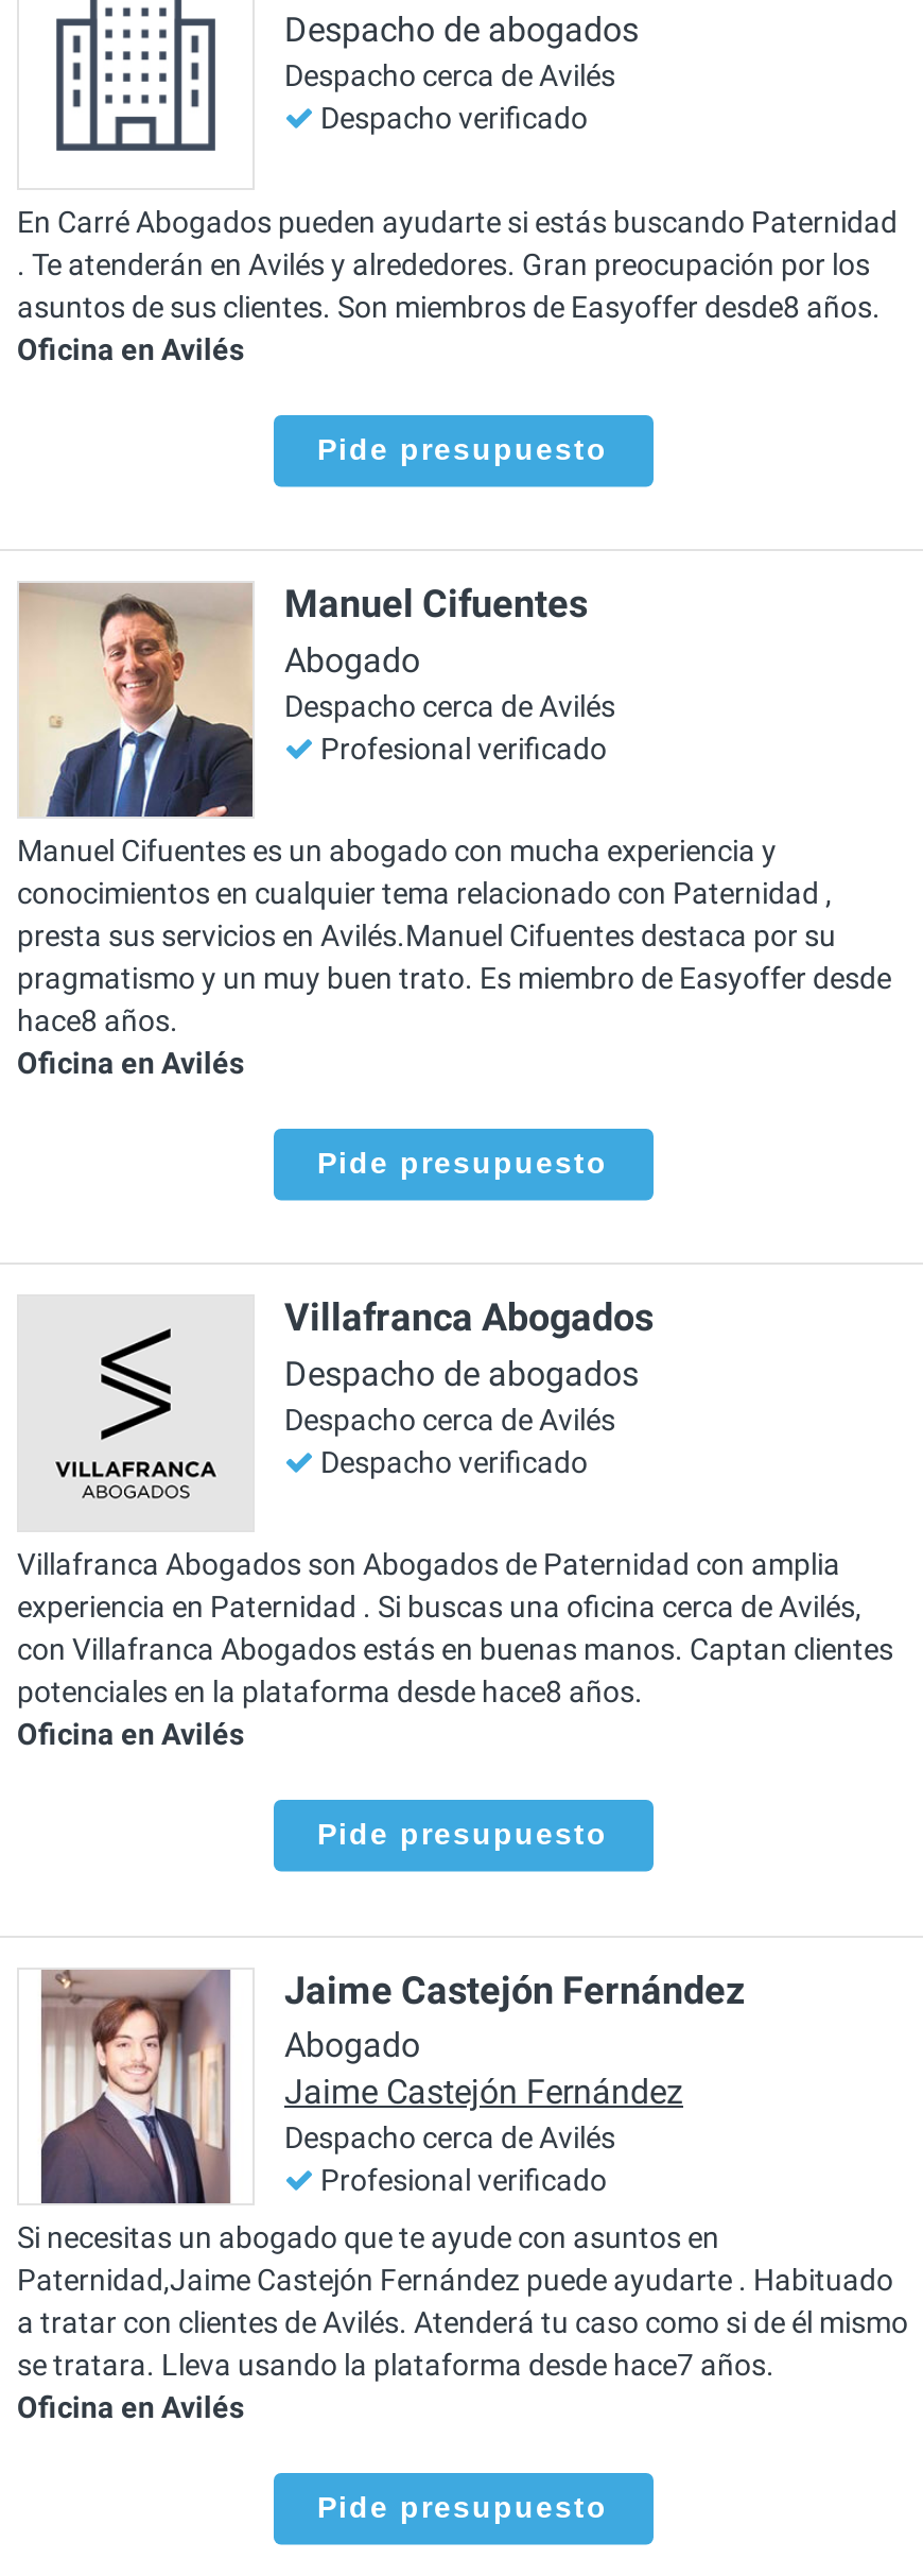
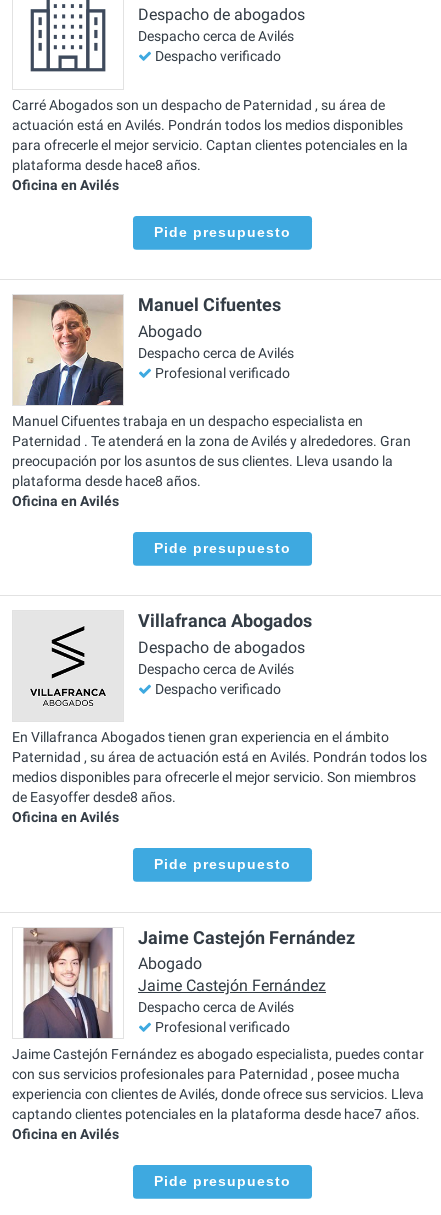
- En Carré Abogados pueden ayudarte si estás buscando Paternidad
- . Te atenderán en Avilés y alrededores. Gran preocupación por los
- asuntos de sus clientes. Son miembros de Easyoffer desde8 años.
+ Carré Abogados son un despacho de Paternidad , su área de
+ actuación está en Avilés. Pondrán todos los medios disponibles
+ para ofrecerle el mejor servicio. Captan clientes potenciales en la
+ plataforma desde hace8 años.

moved down: [image] | Oficina en Avilés | Pide presupuesto | Manuel Cifuentes | Abogado | Despacho cerca de Avilés | Profesional verificado

- Manuel Cifuentes es un abogado con mucha experiencia y
- conocimientos en cualquier tema relacionado con Paternidad ,
- presta sus servicios en Avilés.Manuel Cifuentes destaca por su
- pragmatismo y un muy buen trato. Es miembro de Easyoffer desde
- hace8 años.
+ Manuel Cifuentes trabaja en un despacho especialista en
+ Paternidad . Te atenderá en la zona de Avilés y alrededores. Gran
+ preocupación por los asuntos de sus clientes. Lleva usando la
+ plataforma desde hace8 años.

- Villafranca Abogados son Abogados de Paternidad con amplia
- experiencia en Paternidad . Si buscas una oficina cerca de Avilés,
- con Villafranca Abogados estás en buenas manos. Captan clientes
- potenciales en la plataforma desde hace8 años.
+ En Villafranca Abogados tienen gran experiencia en el ámbito
+ Paternidad , su área de actuación está en Avilés. Pondrán todos los
+ medios disponibles para ofrecerle el mejor servicio. Son miembros
+ de Easyoffer desde8 años.

- Si necesitas un abogado que te ayude con asuntos en
- Paternidad,Jaime Castejón Fernández puede ayudarte . Habituado
- a tratar con clientes de Avilés. Atenderá tu caso como si de él mismo
- se tratara. Lleva usando la plataforma desde hace7 años.
+ Jaime Castejón Fernández es abogado especialista, puedes contar
+ con sus servicios profesionales para Paternidad , posee mucha
+ experiencia con clientes de Avilés, donde ofrece sus servicios. Lleva
+ captando clientes potenciales en la plataforma desde hace7 años.
